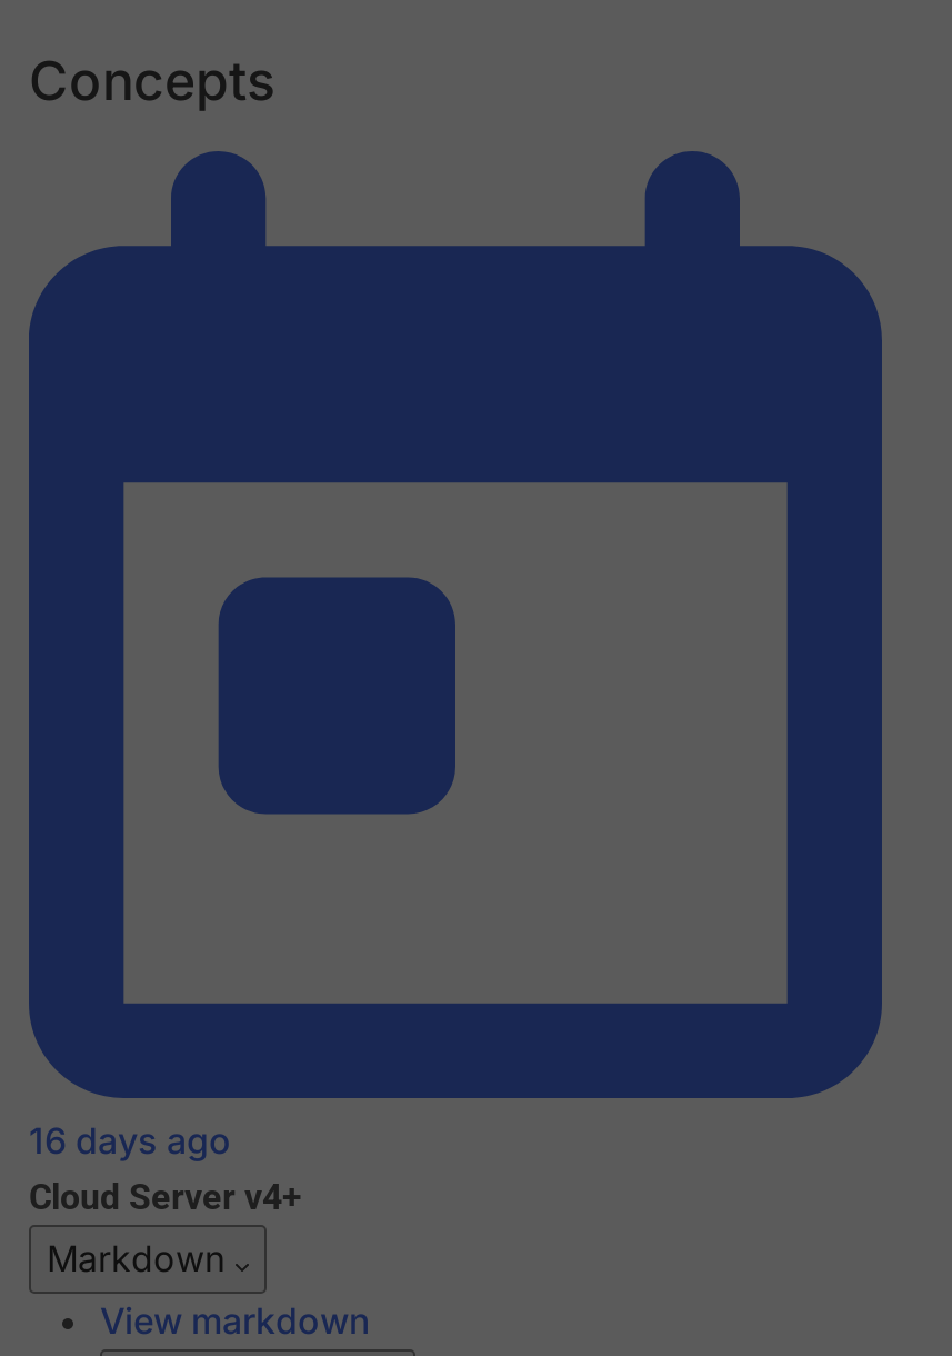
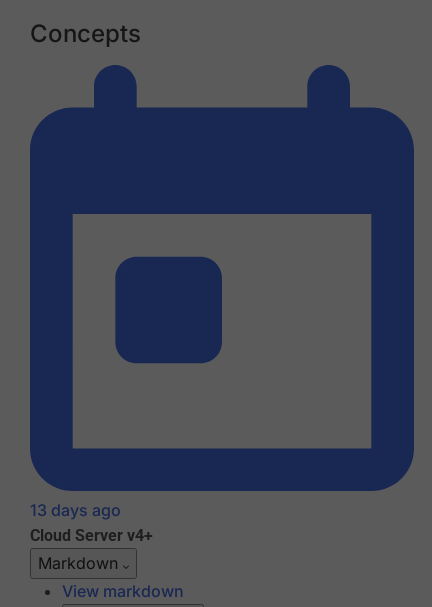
- 16 days ago
+ 13 days ago
